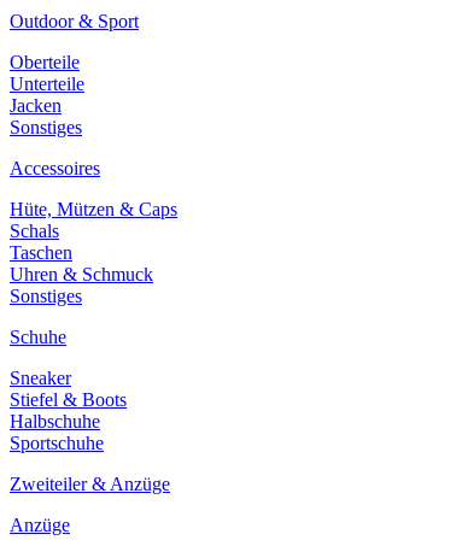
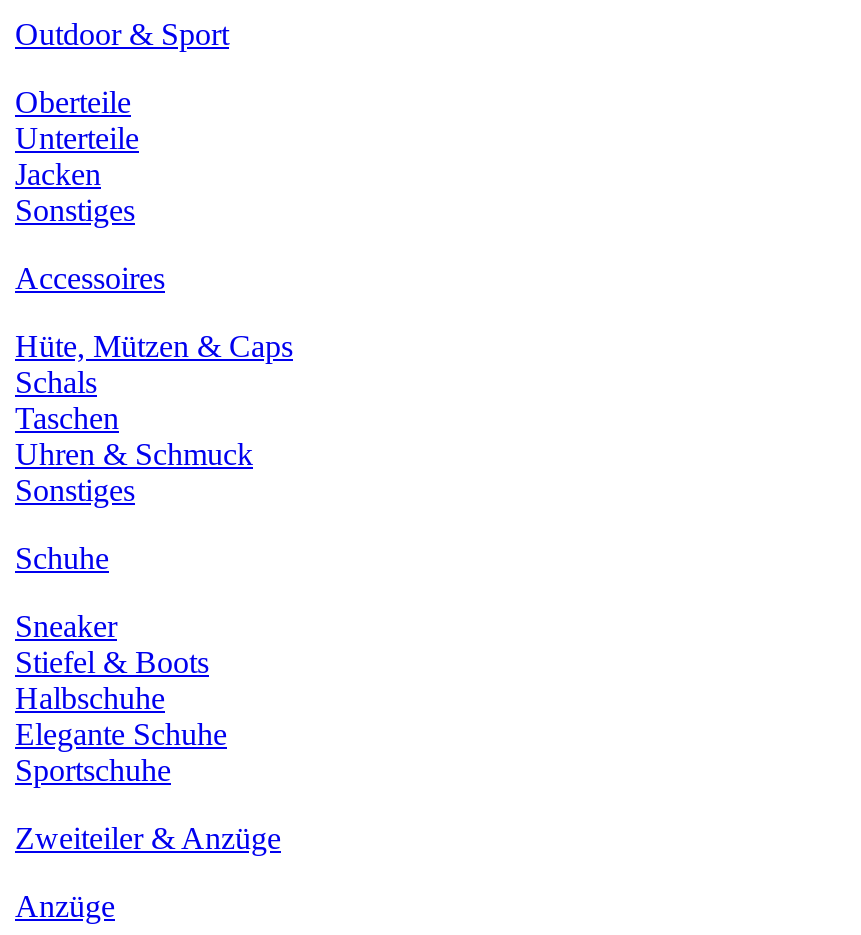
+ Elegante Schuhe
